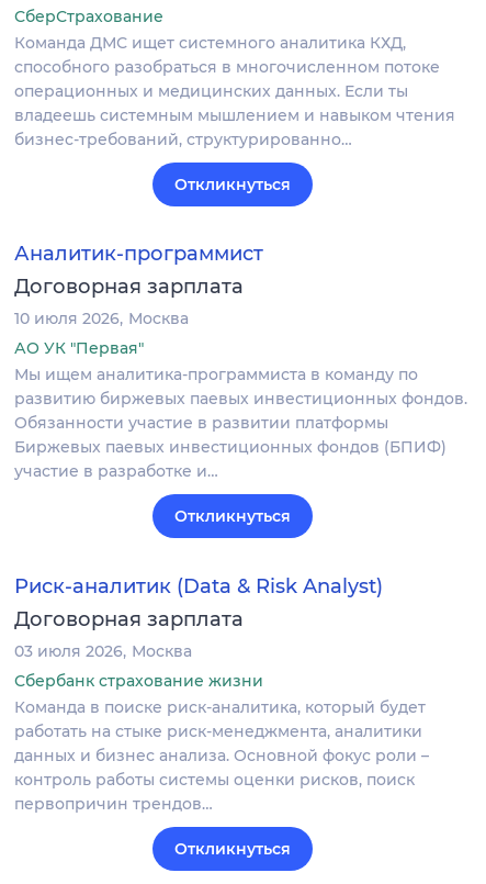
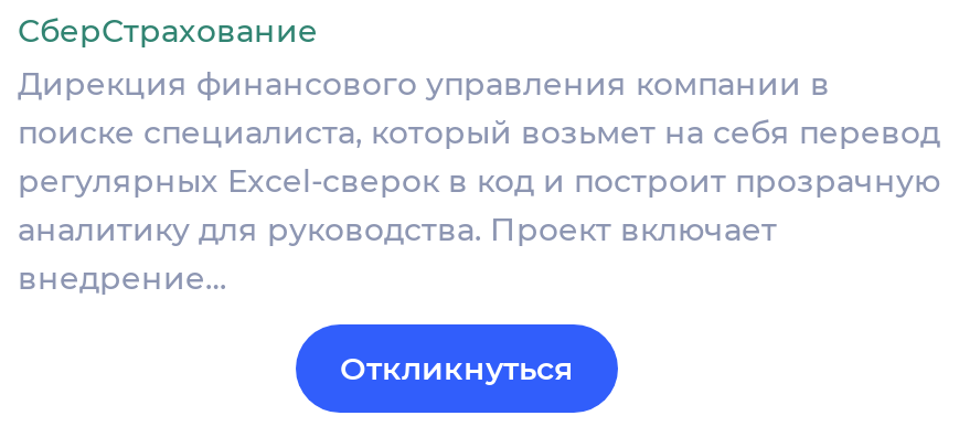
- Команда ДМС ищет системного аналитика КХД,
- способного разобраться в многочисленном потоке
- операционных и медицинских данных. Если ты
- владеешь системным мышлением и навыком чтения
- бизнес-требований, структурированно…
- Откликнуться
- Аналитик-программист
- Договорная зарплата
- 10 июля 2026 Москва
- АО УК "Первая"
- Мы ищем аналитика-программиста в команду по
- развитию биржевых паевых инвестиционных фондов.
- Обязанности участие в развитии платформы
- Биржевых паевых инвестиционных фондов (БПИФ)
- участие в разработке и…
- Откликнуться
- Риск-аналитик (Data & Risk Analyst)
- Договорная зарплата
- 03 июля 2026 Москва
- Сбербанк страхование жизни
- Команда в поиске риск‑аналитика, который будет
- работать на стыке риск‑менеджмента, аналитики
- данных и бизнес анализа. Основной фокус роли –
- контроль работы системы оценки рисков, поиск
- первопричин трендов…
+ Дирекция финансового управления компании в
+ поиске специалиста, который возьмет на себя перевод
+ регулярных Excel-сверок в код и построит прозрачную
+ аналитику для руководства. Проект включает
+ внедрение…
